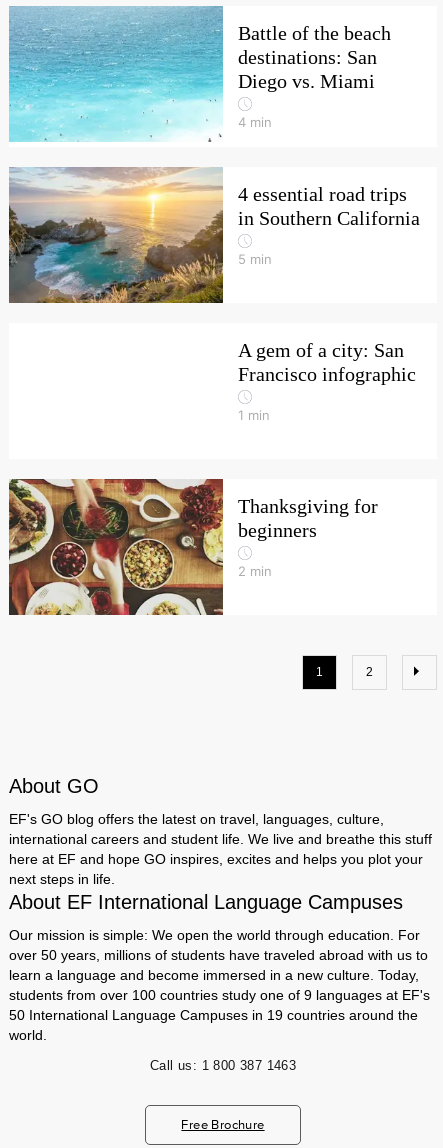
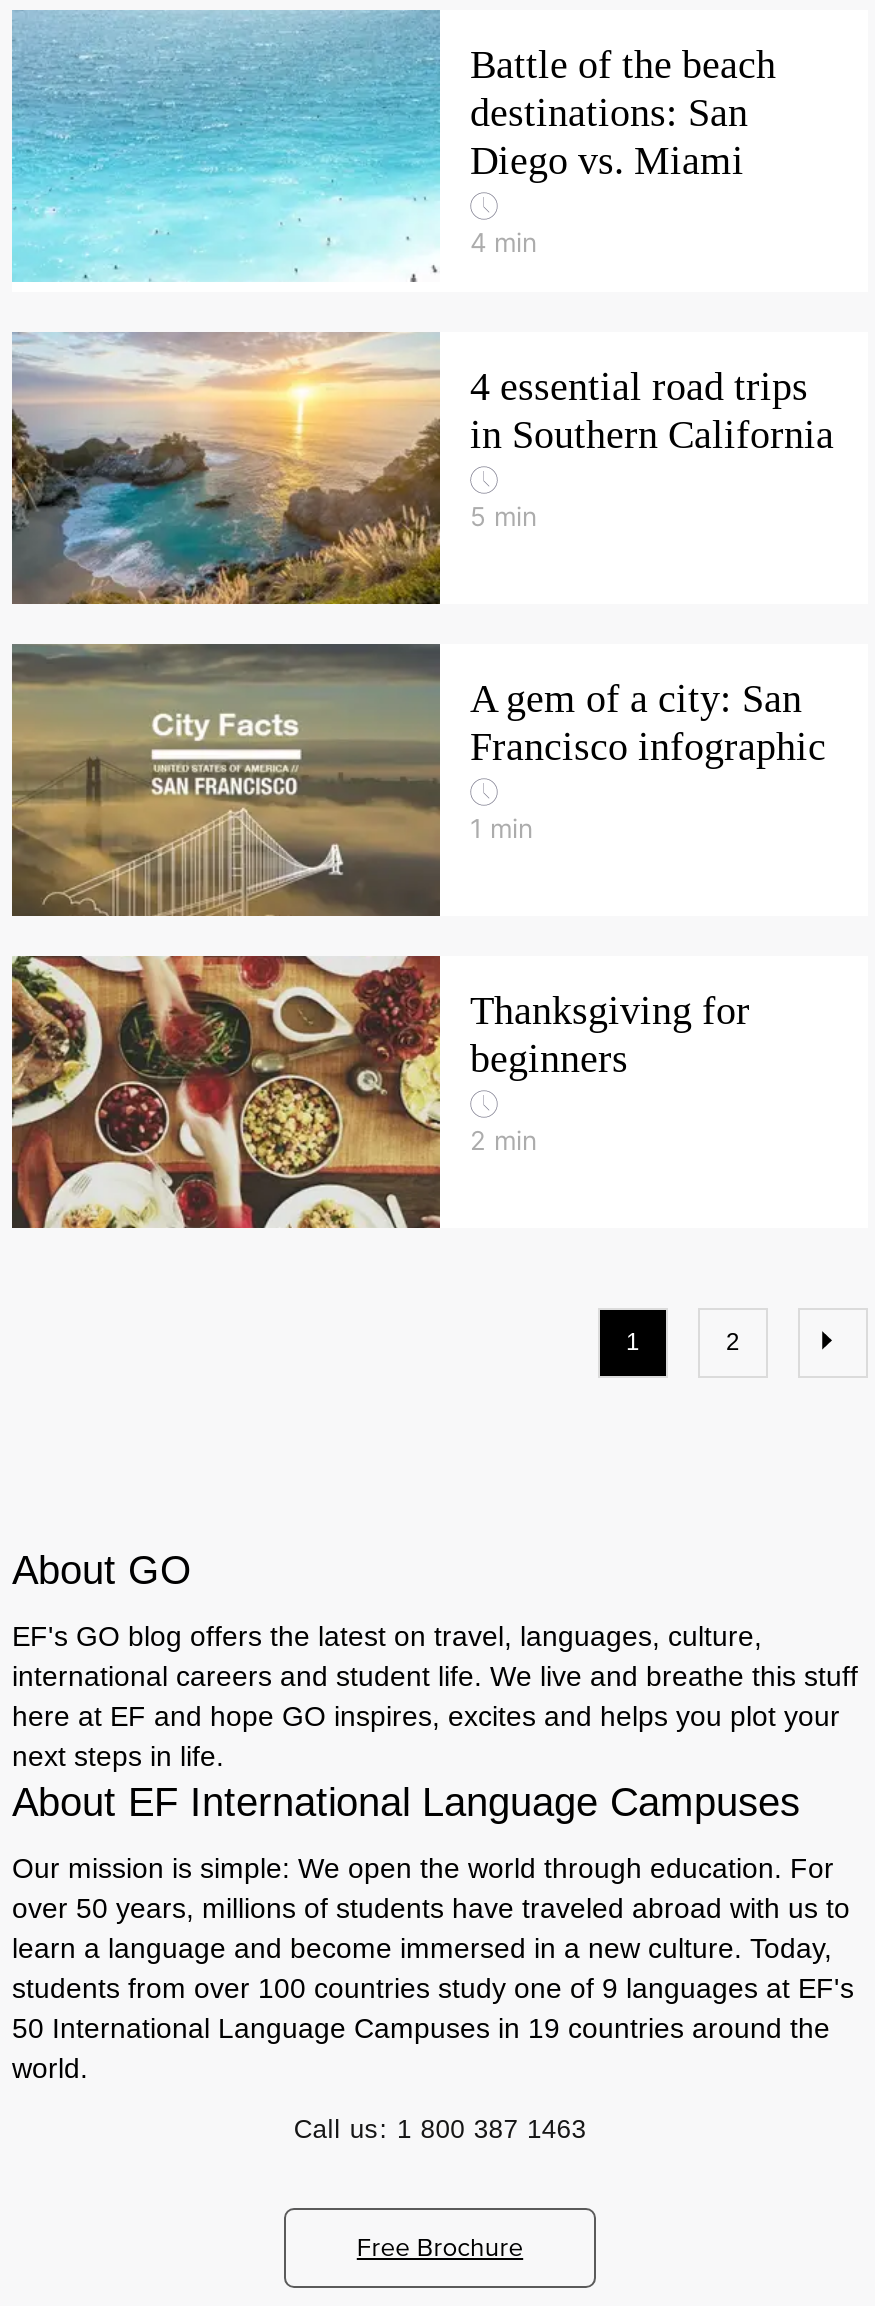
+ [image]
